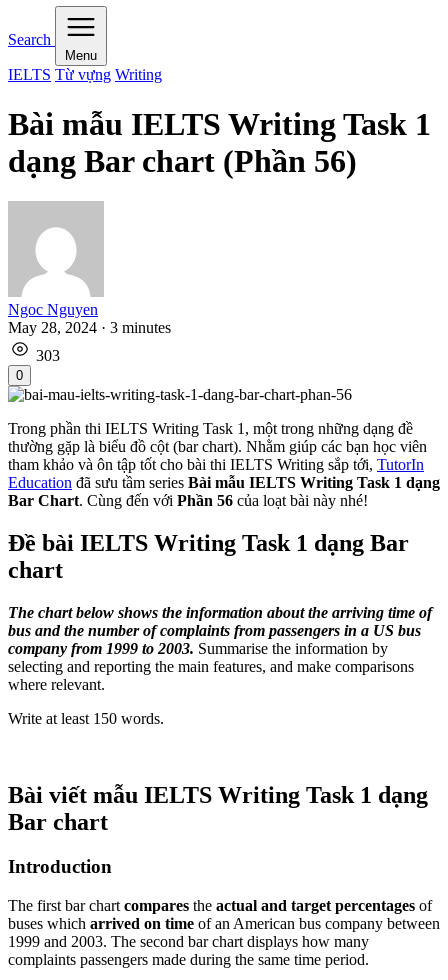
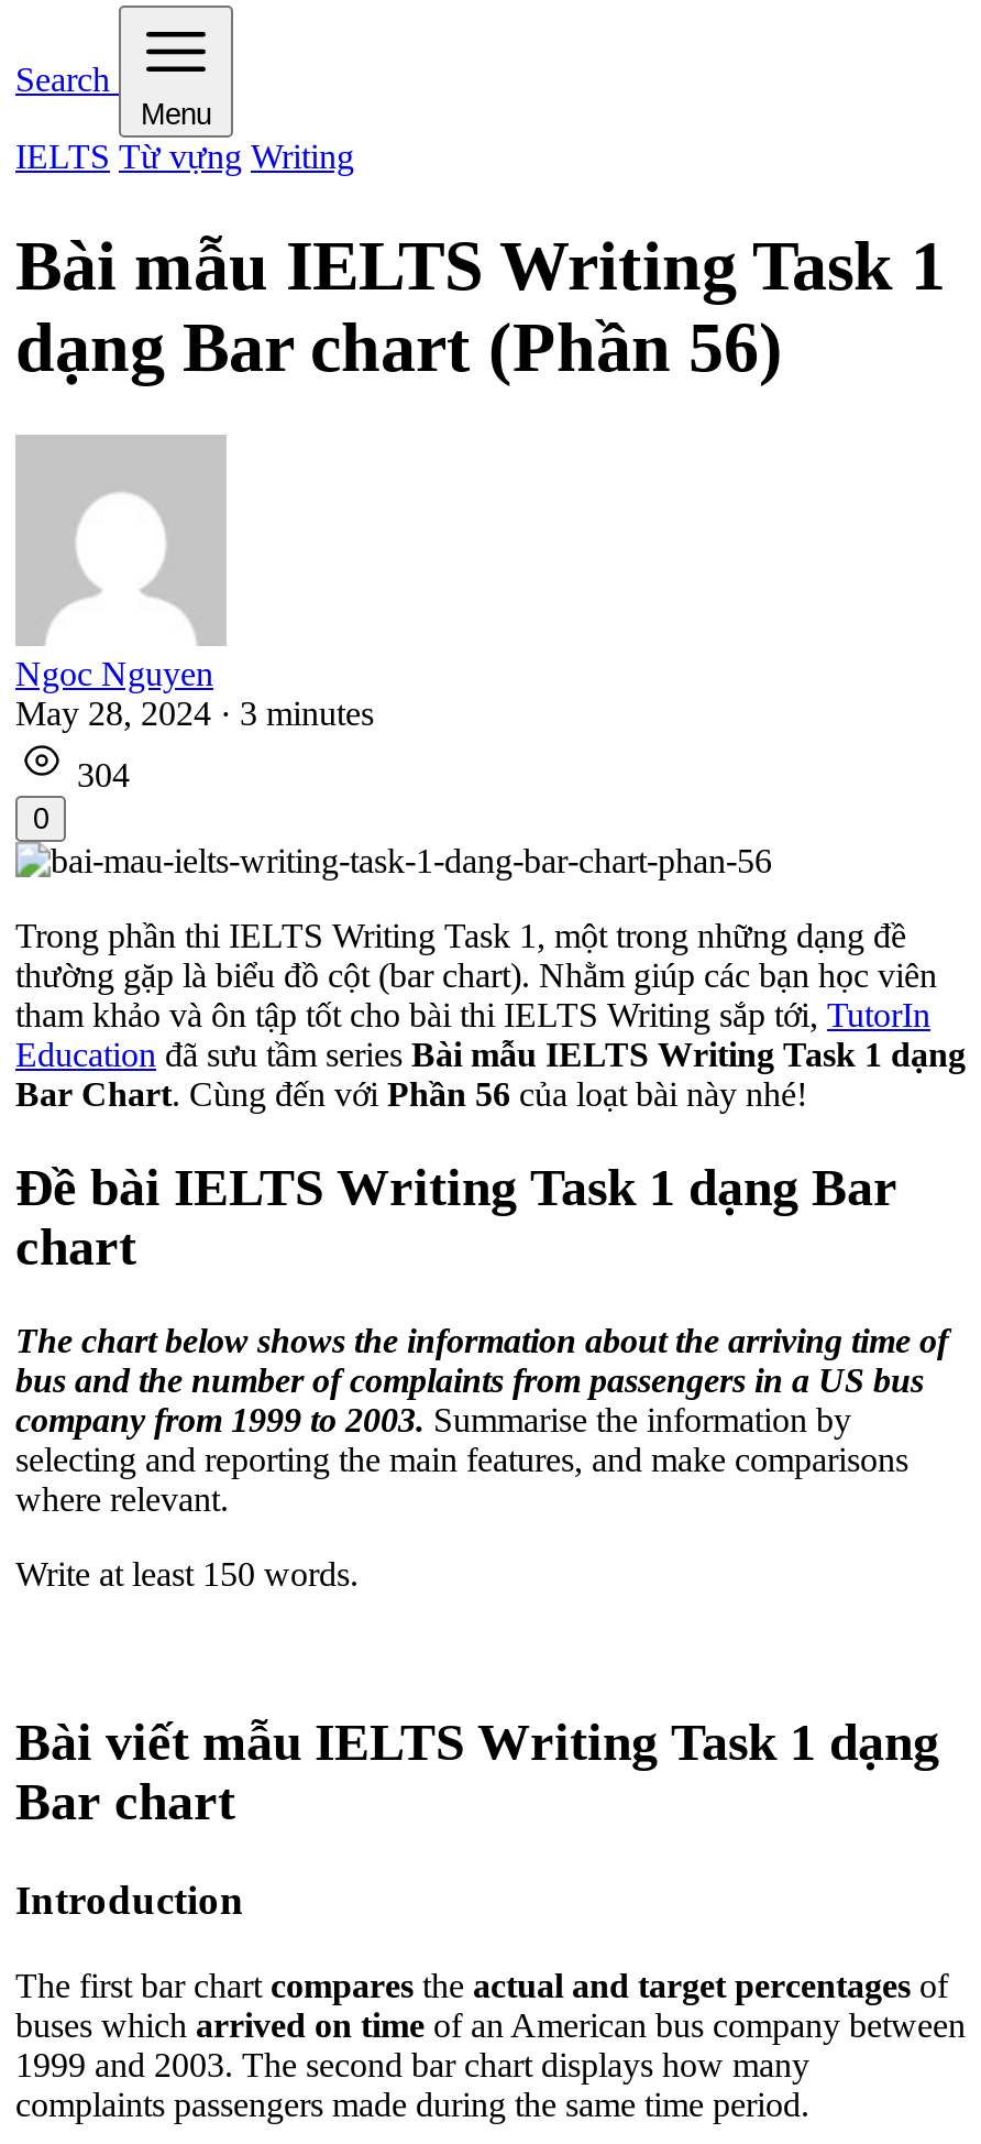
- 303
+ 304
